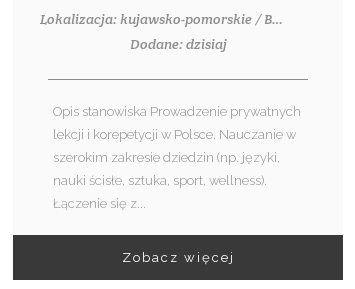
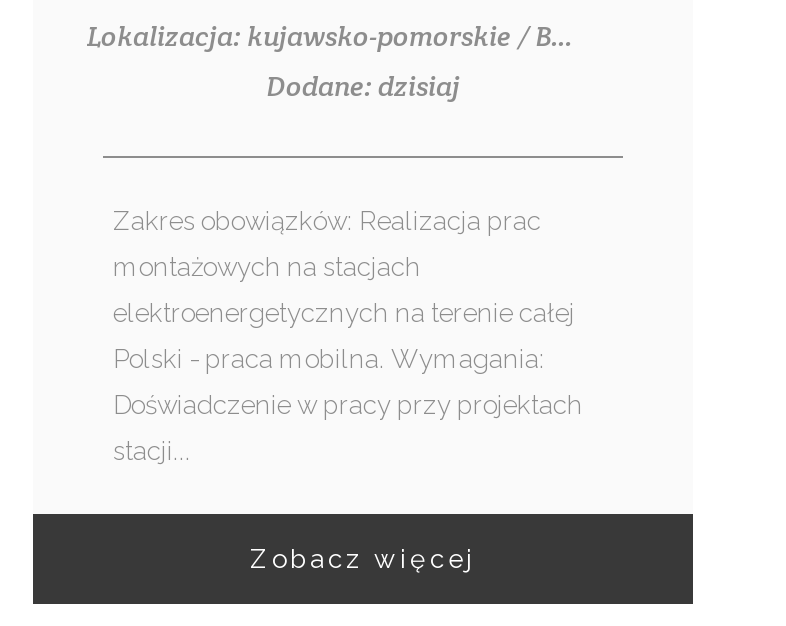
- Opis stanowiska Prowadzenie prywatnych
- lekcji i korepetycji w Polsce. Nauczanie w
- szerokim zakresie dziedzin (np. języki,
- nauki ścisłe, sztuka, sport, wellness).
- Łączenie się z...
+ Zakres obowiązków: Realizacja prac
+ montażowych na stacjach
+ elektroenergetycznych na terenie całej
+ Polski - praca mobilna. Wymagania:
+ Doświadczenie w pracy przy projektach
+ stacji...
